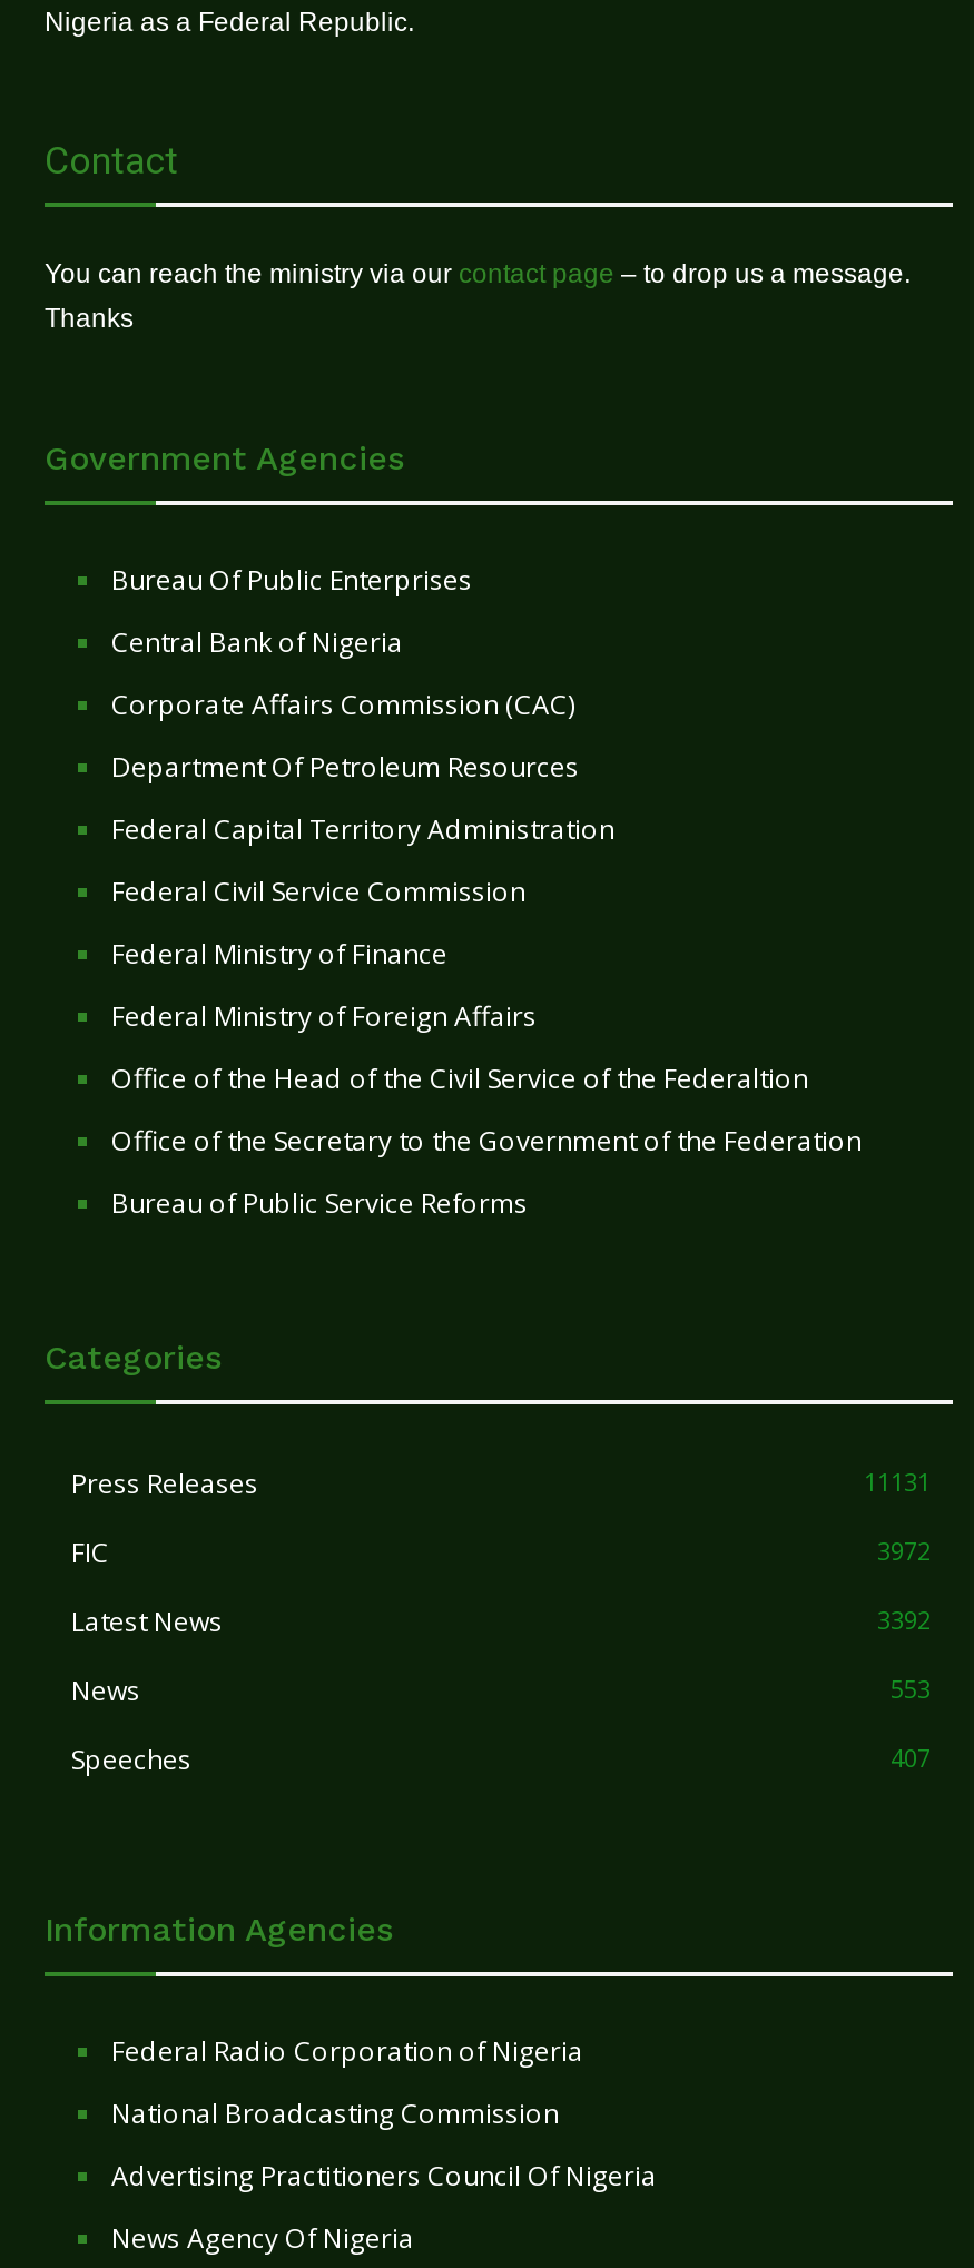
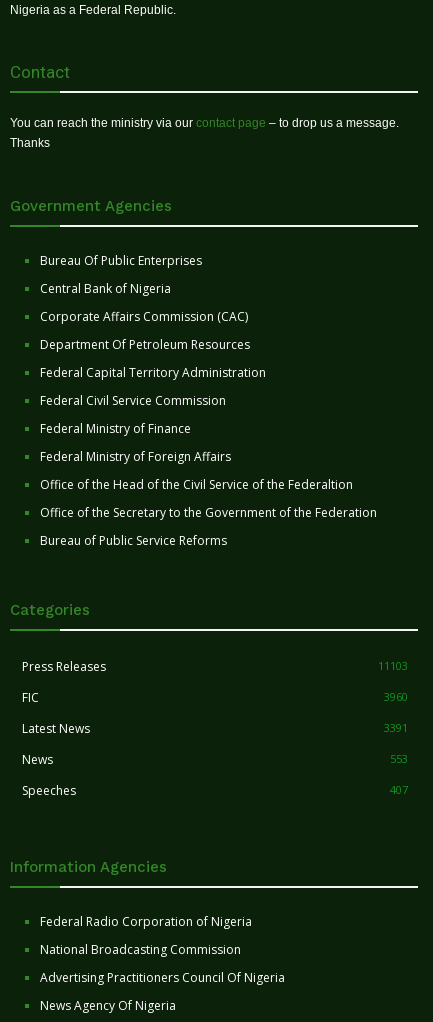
- 11131
+ 11103

- 3972
+ 3960

- 3392
+ 3391
